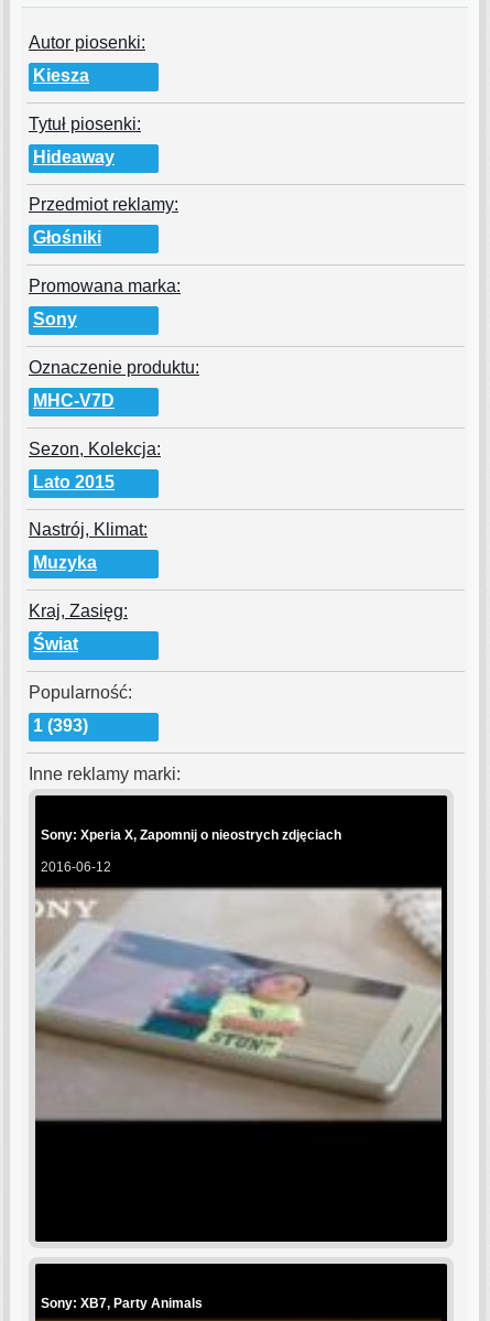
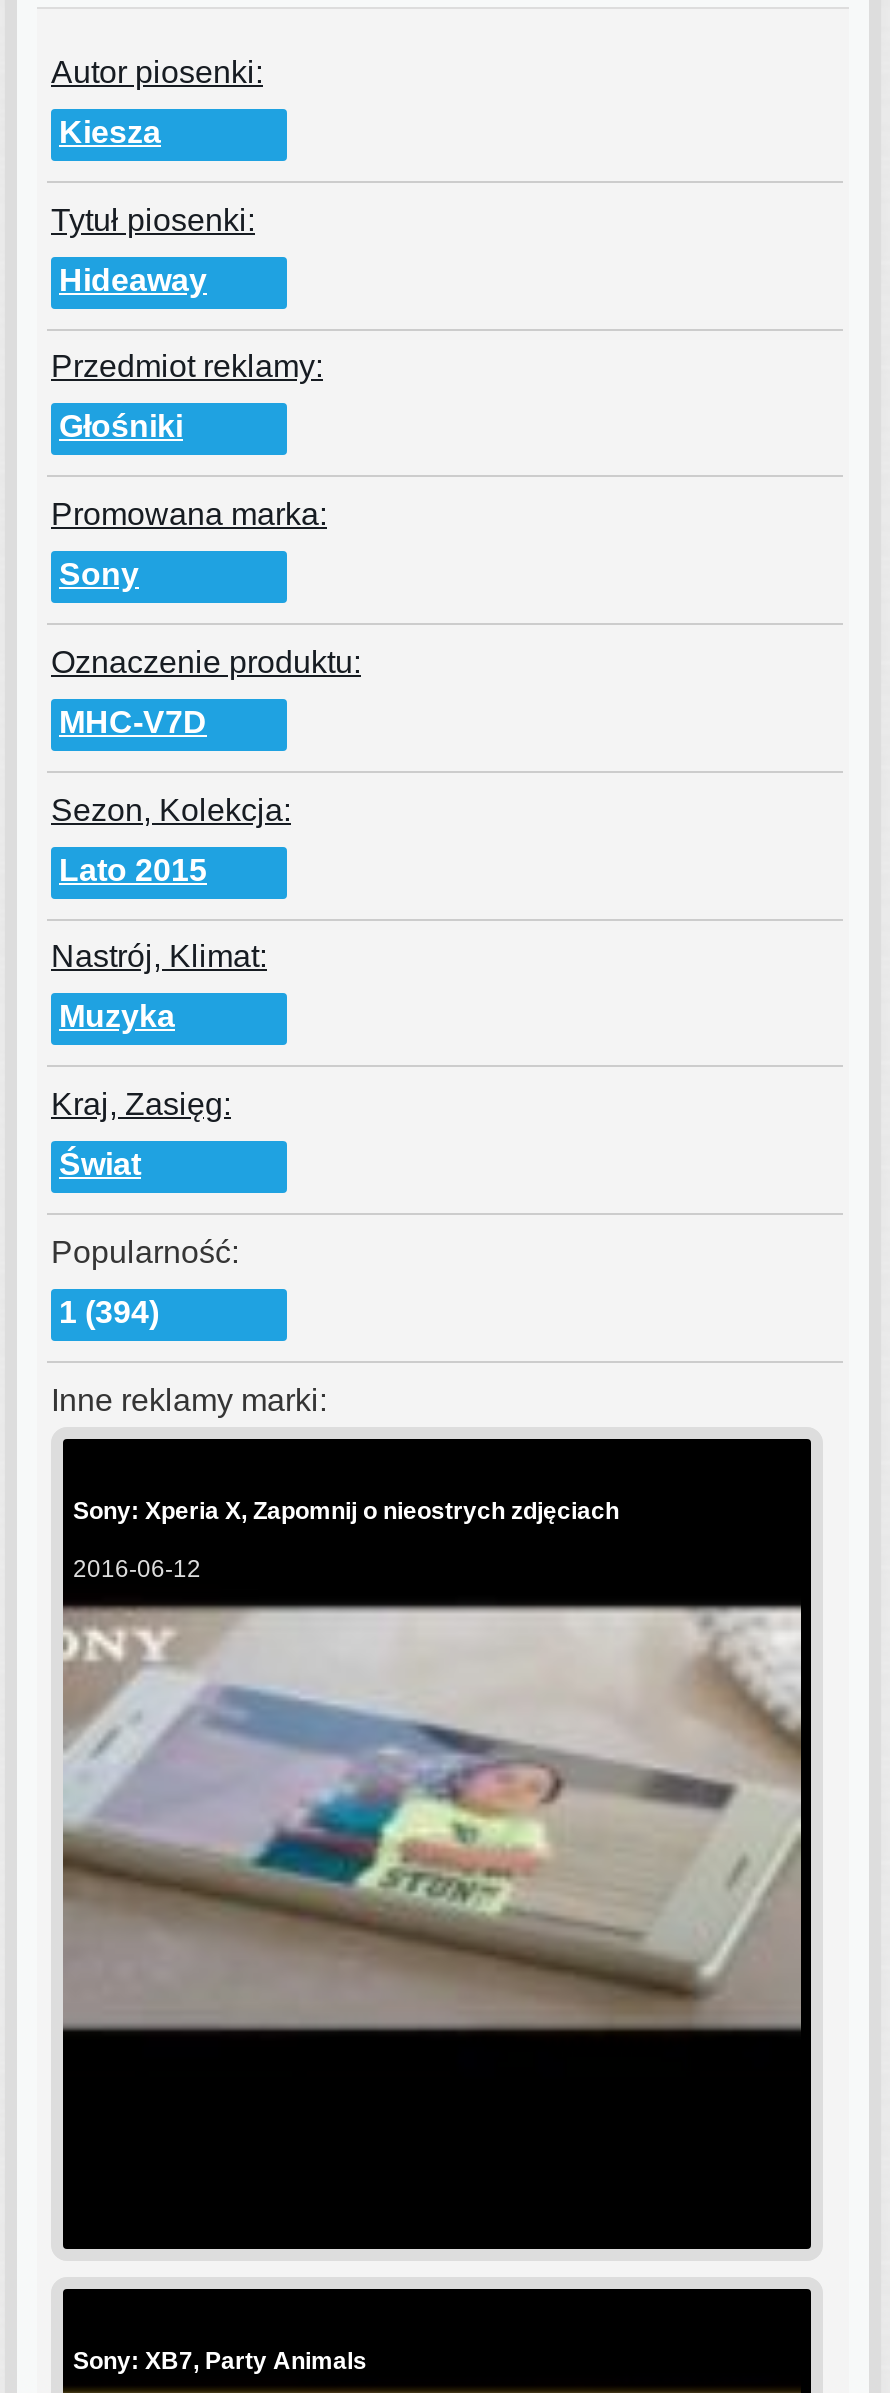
- 1 (393)
+ 1 (394)
